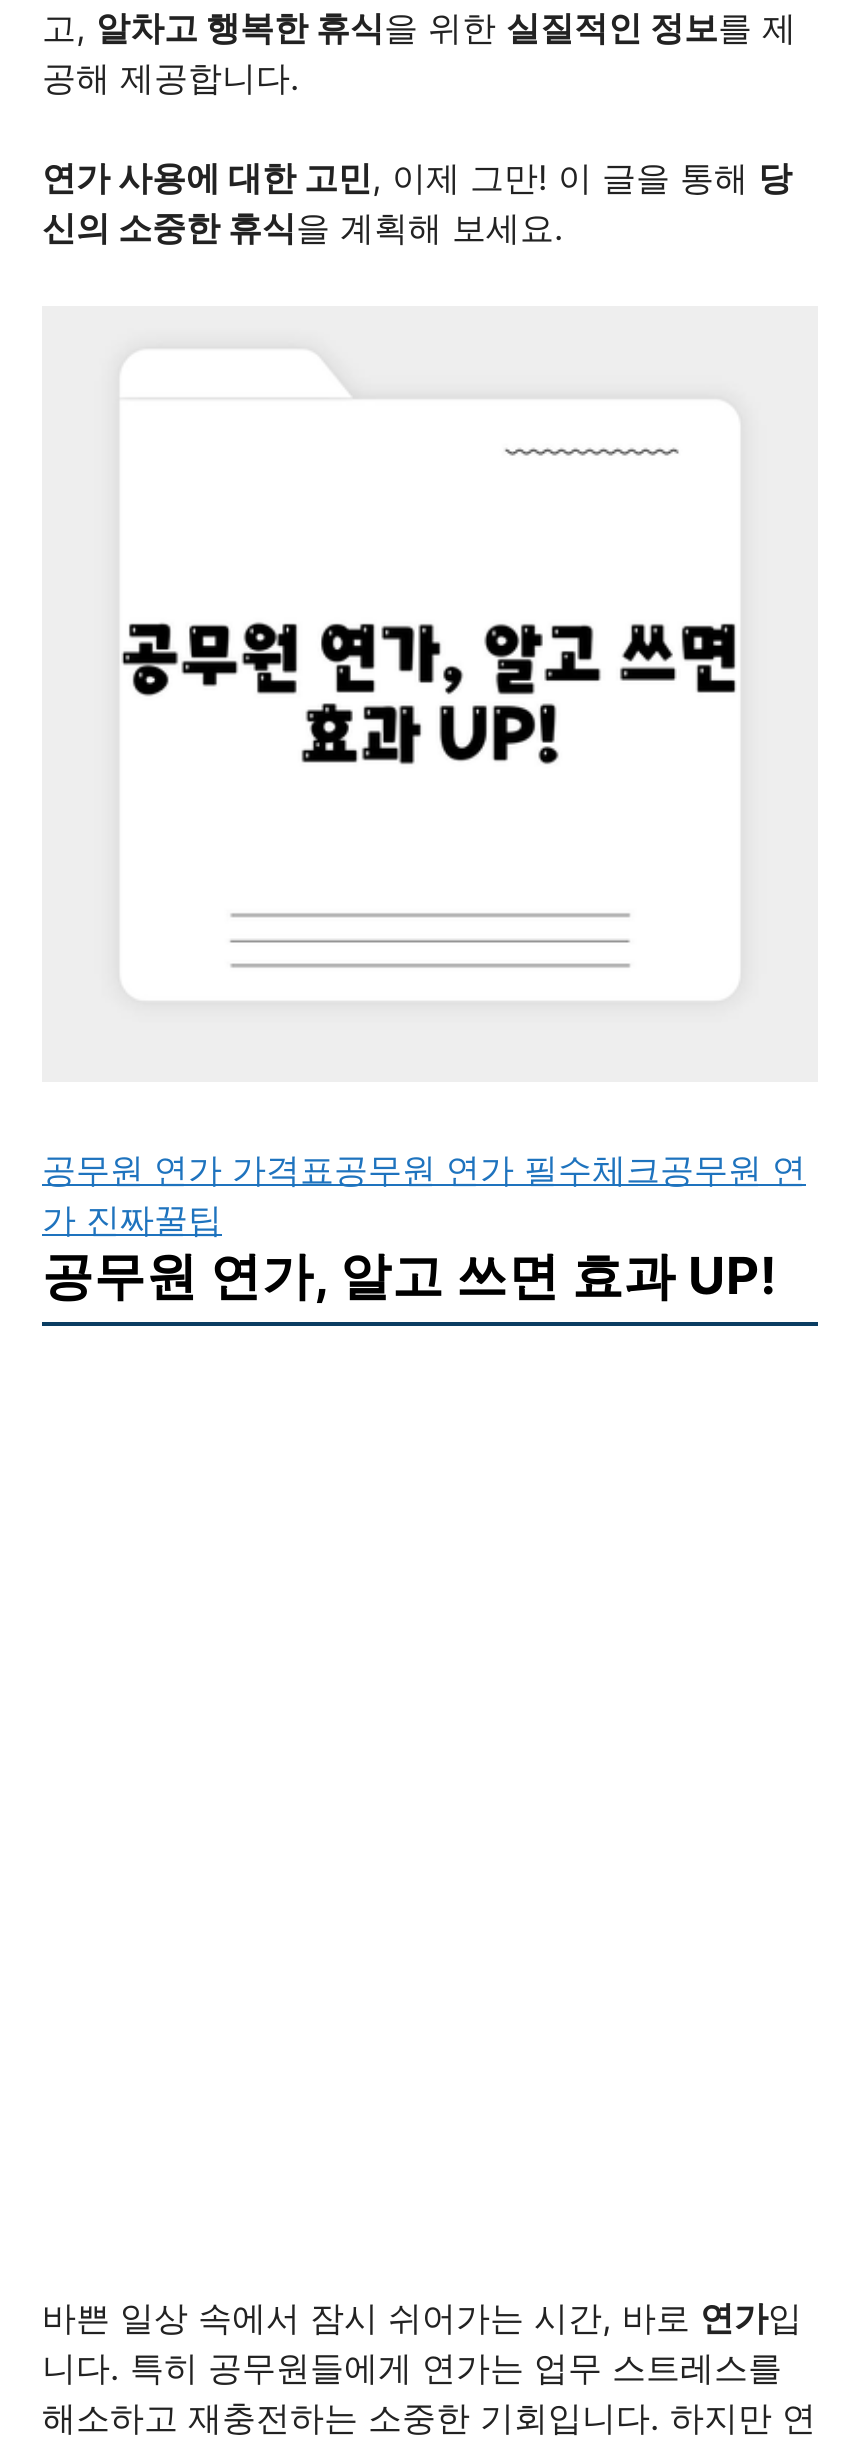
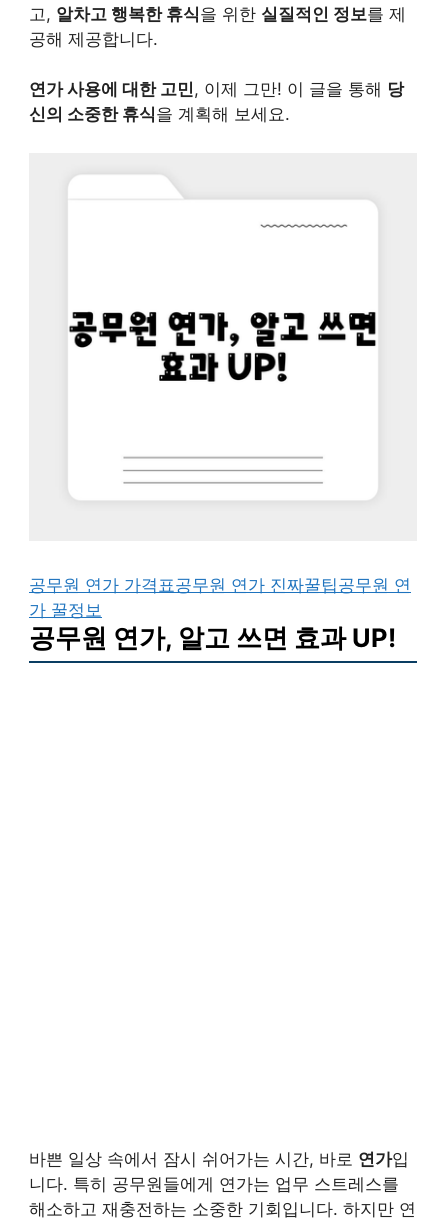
- 공무원 연가 가격표공무원 연가 필수체크공무원 연
+ 공무원 연가 가격표공무원 연가 진짜꿀팁공무원 연

- 가 진짜꿀팁
+ 가 꿀정보
